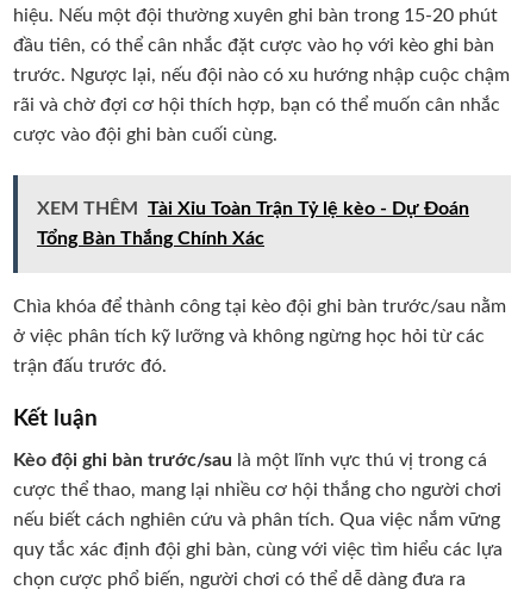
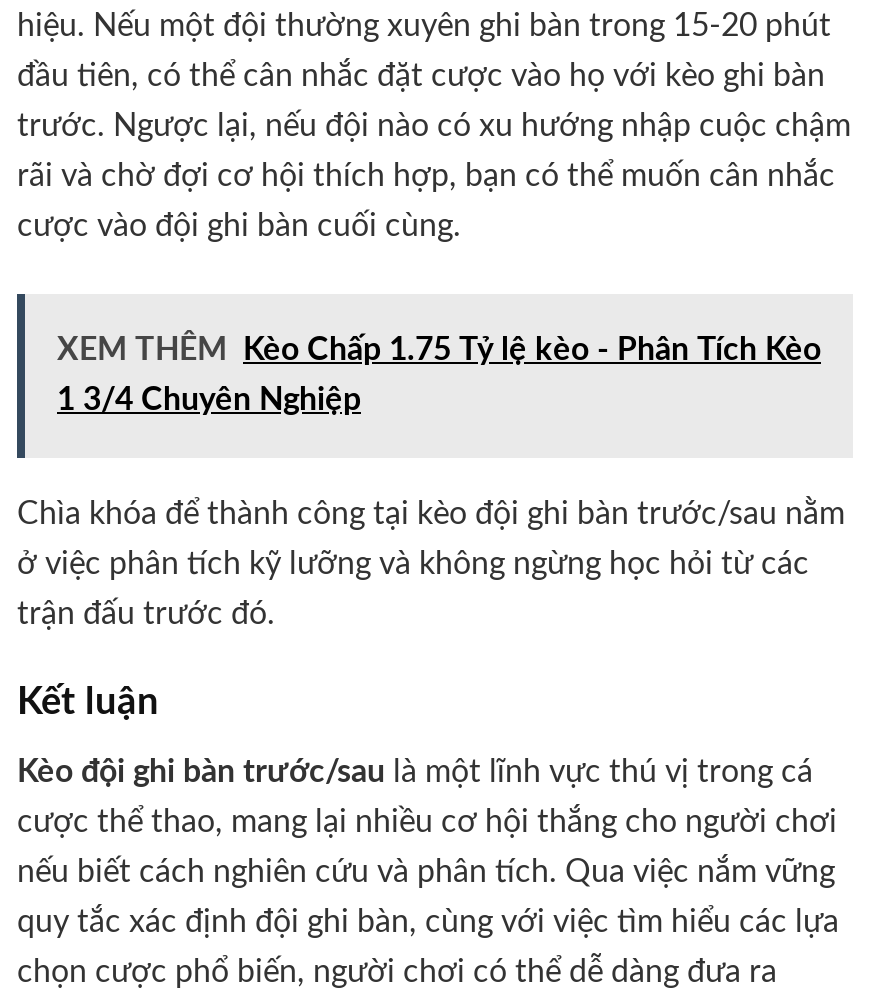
- XEM THÊM Tài Xỉu Toàn Trận Tỷ lệ kèo - Dự Đoán
+ XEM THÊM Kèo Chấp 1.75 Tỷ lệ kèo - Phân Tích Kèo

- Tổng Bàn Thắng Chính Xác
+ 1 3/4 Chuyên Nghiệp
